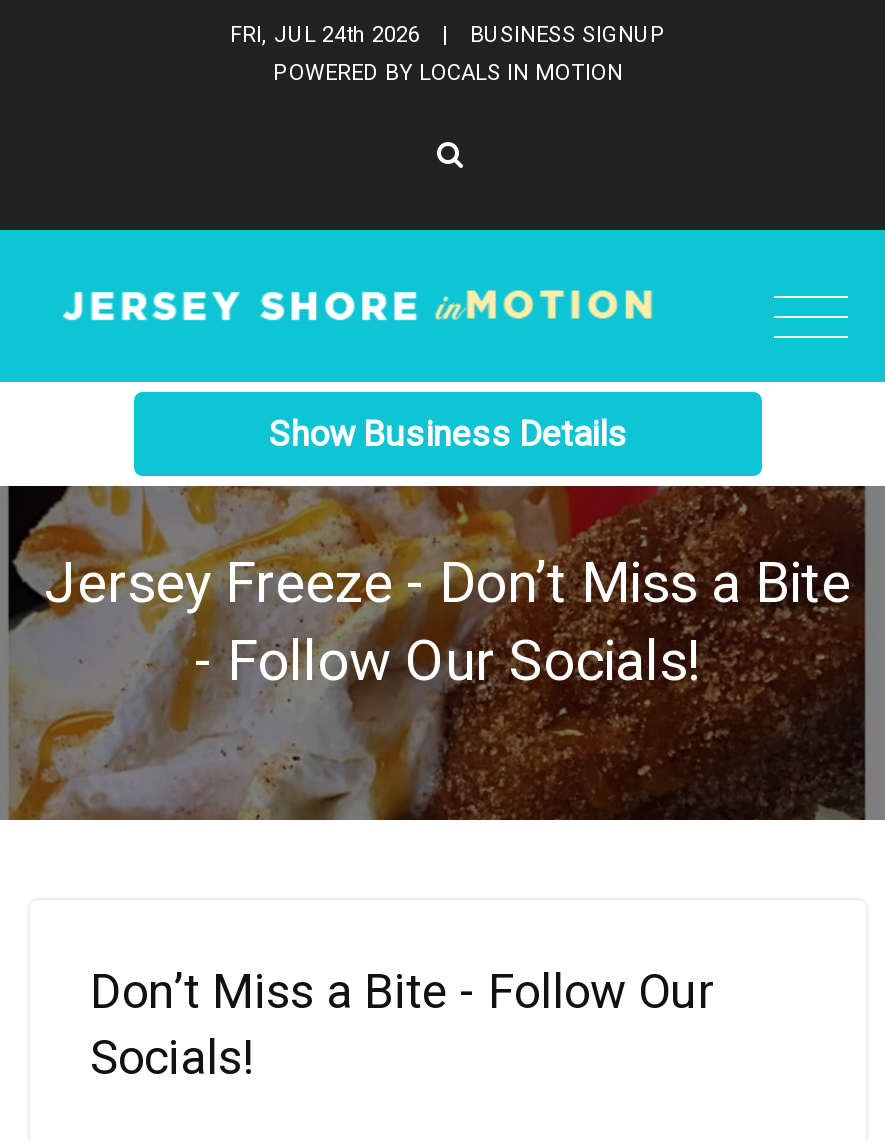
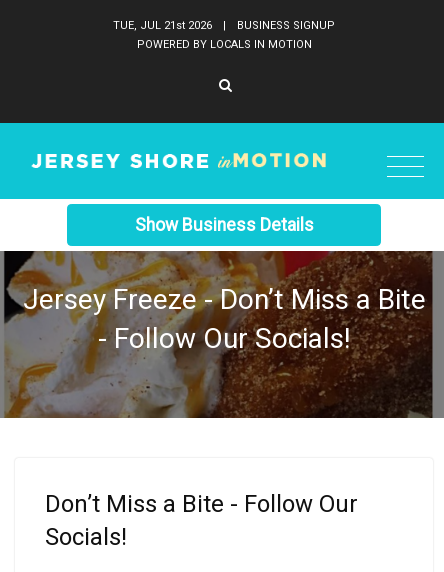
- FRI, JUL 24th 2026
+ TUE, JUL 21st 2026
